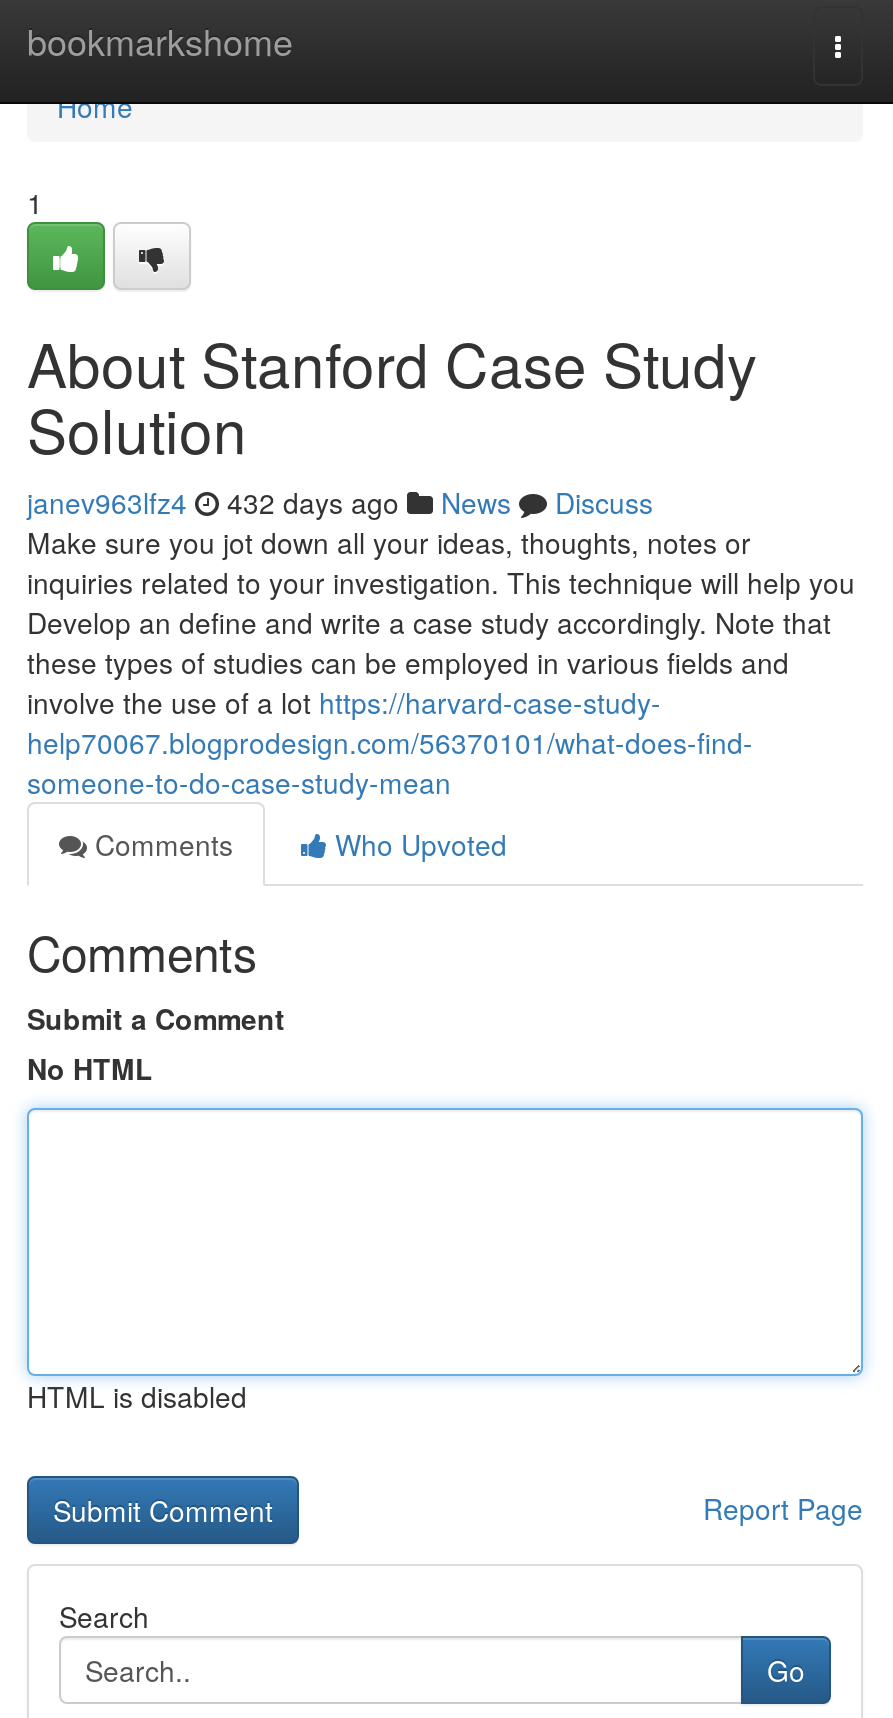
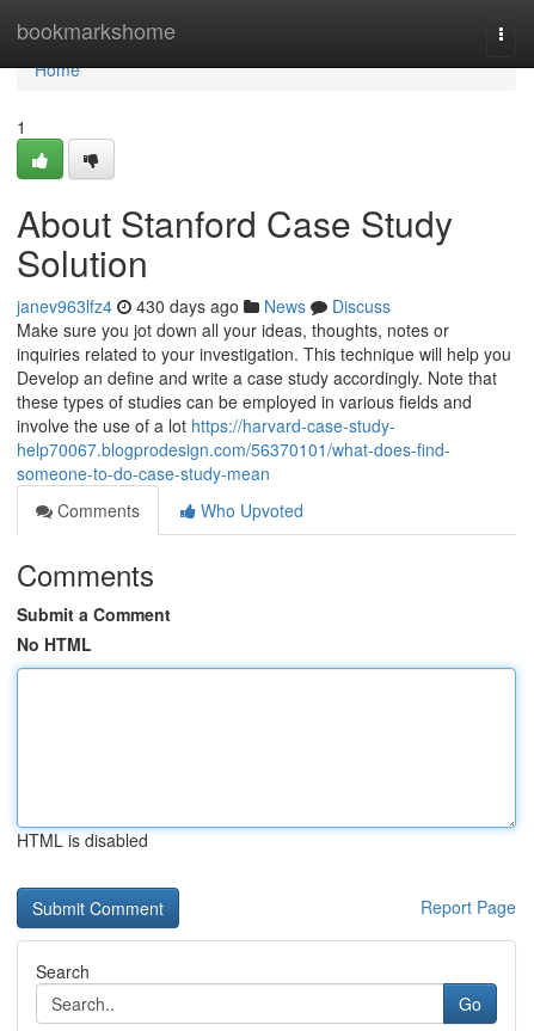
- janev963lfz4 432 days ago News Discuss
+ janev963lfz4 430 days ago News Discuss
